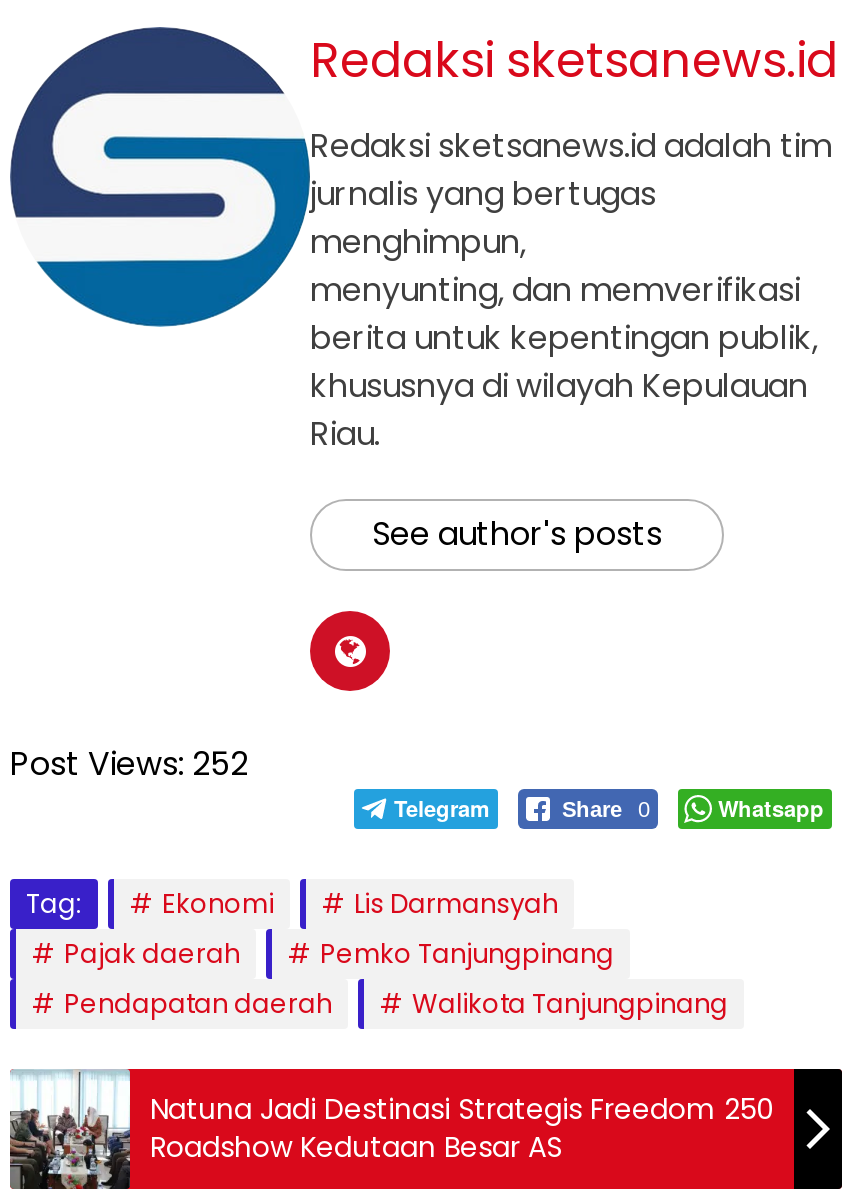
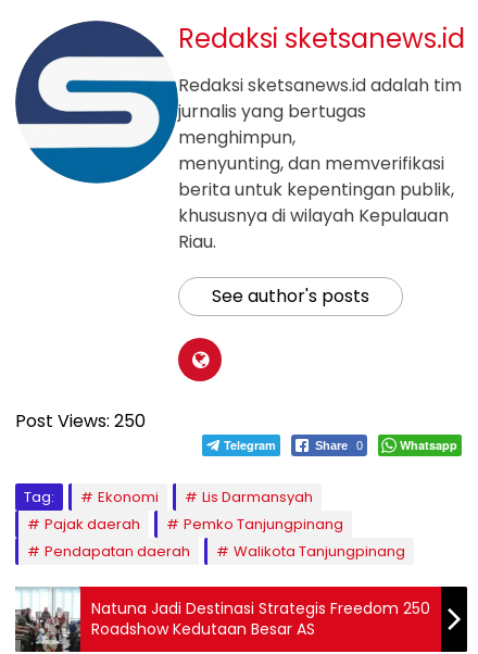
- Post Views: 252
+ Post Views: 250
